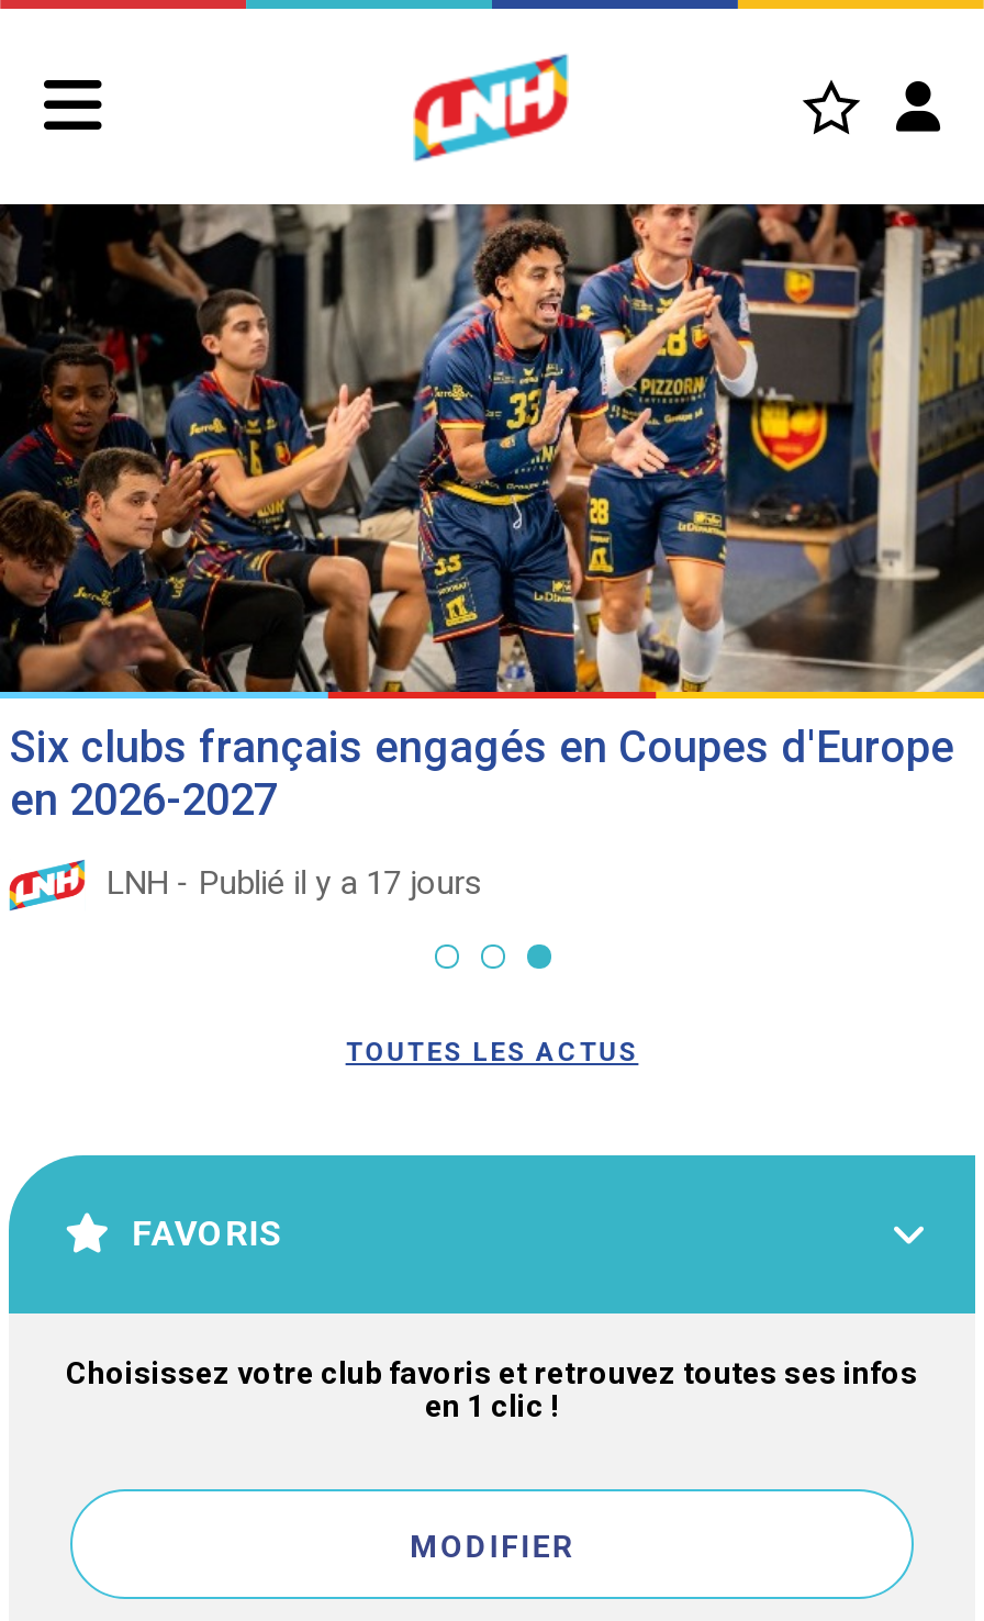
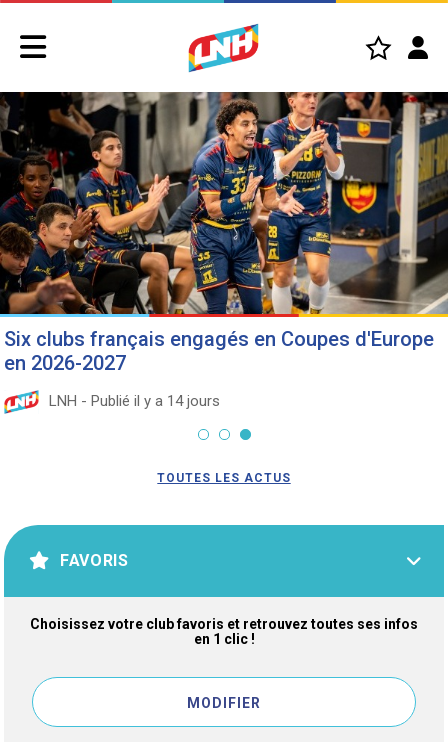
- LNH - Publié il y a 17 jours
+ LNH - Publié il y a 14 jours
